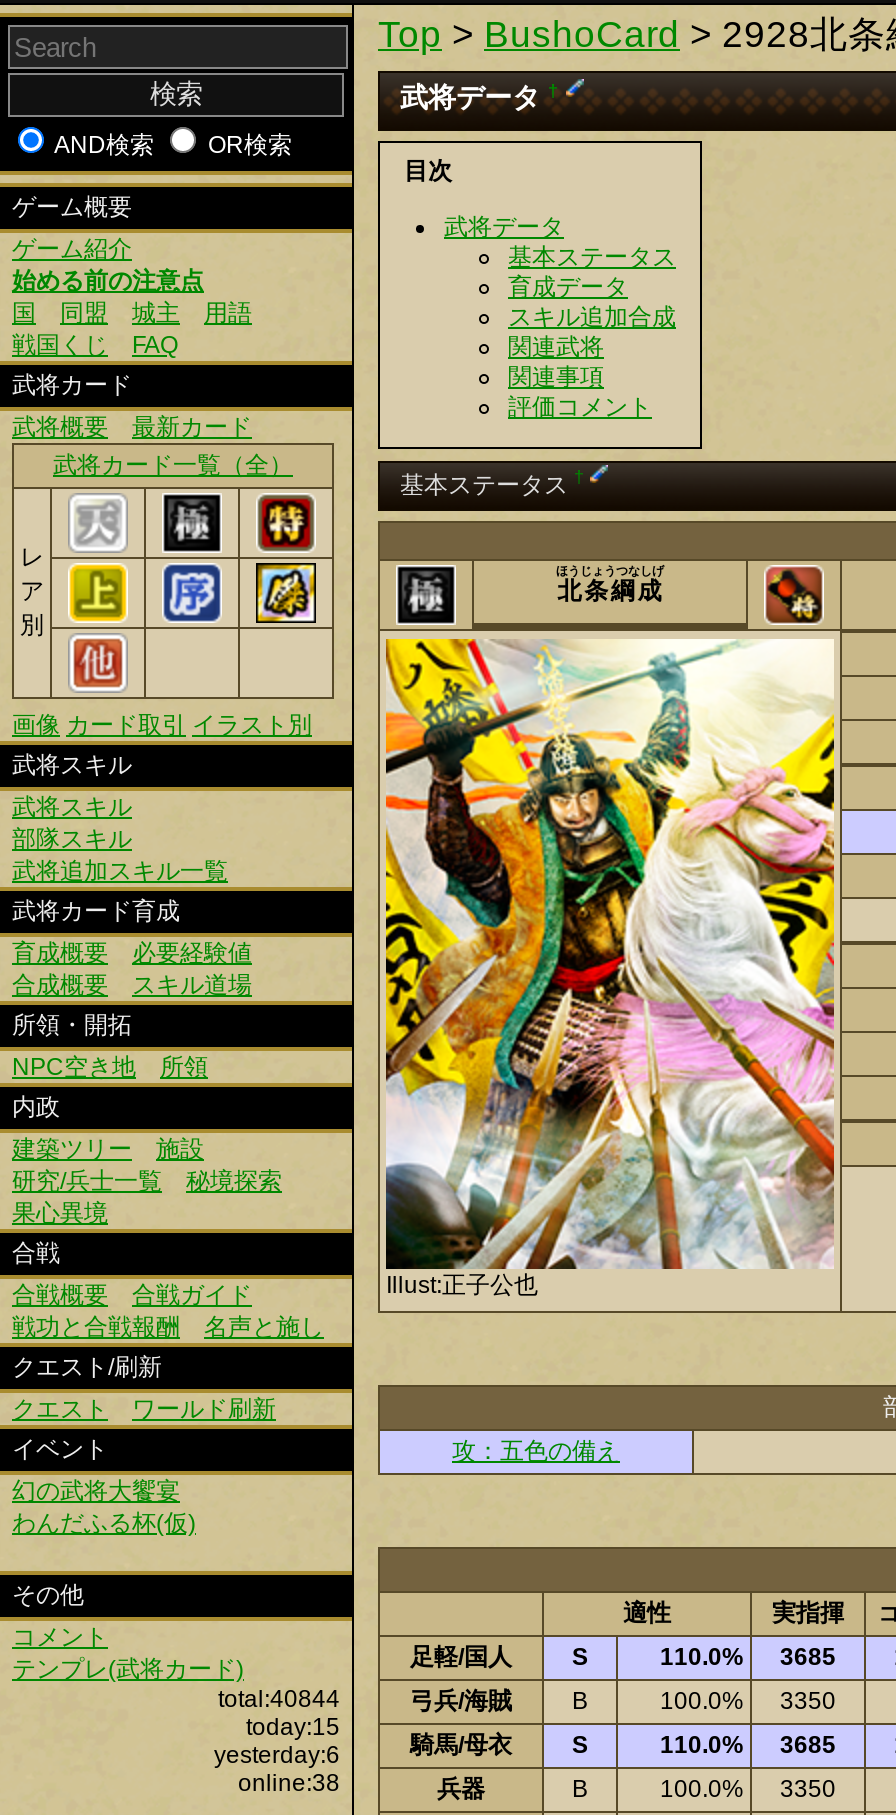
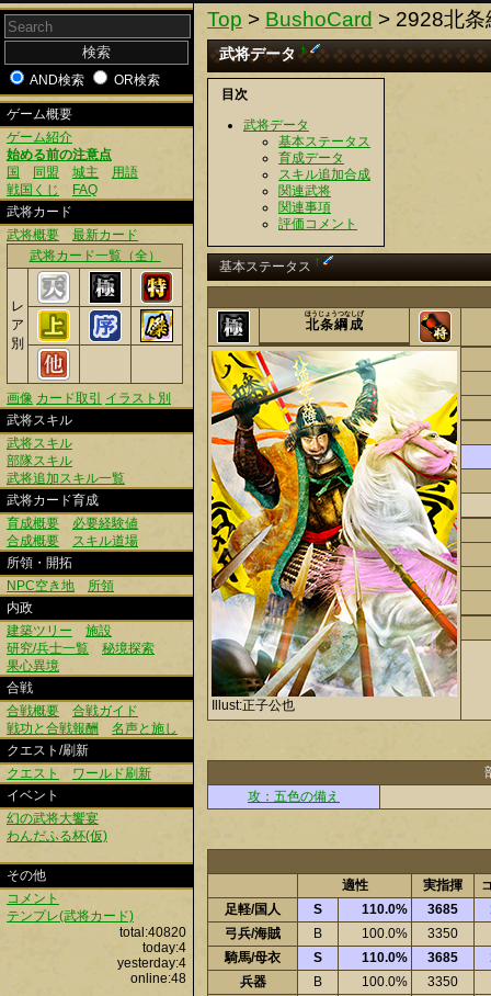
- total:40844
- today:15
- yesterday:6
- online:38
+ total:40820
+ today:4
+ yesterday:4
+ online:48
